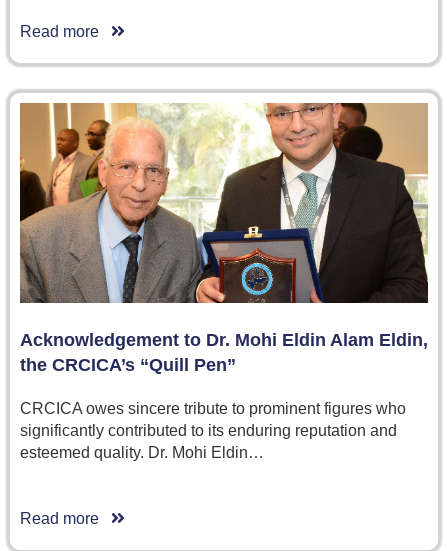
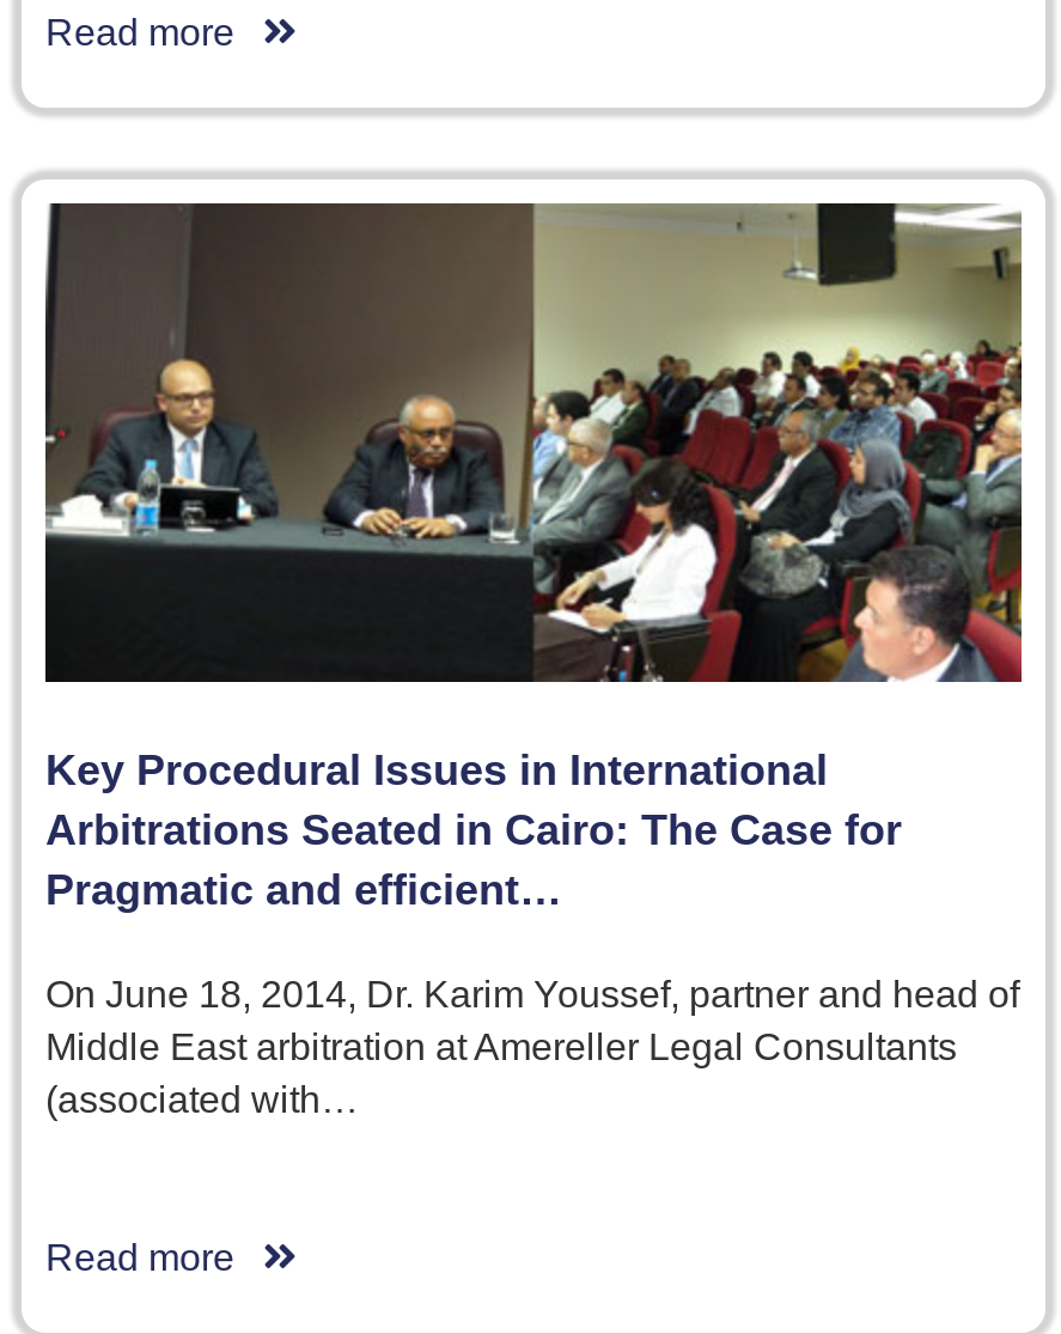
- [image]
- Acknowledgement to Dr. Mohi Eldin Alam Eldin,
- the CRCICA’s “Quill Pen”
+ [image]
+ Key Procedural Issues in International
+ Arbitrations Seated in Cairo: The Case for
+ Pragmatic and efficient…

- CRCICA owes sincere tribute to prominent figures who
- significantly contributed to its enduring reputation and
- esteemed quality. Dr. Mohi Eldin…
+ On June 18, 2014, Dr. Karim Youssef, partner and head of
+ Middle East arbitration at Amereller Legal Consultants
+ (associated with…
